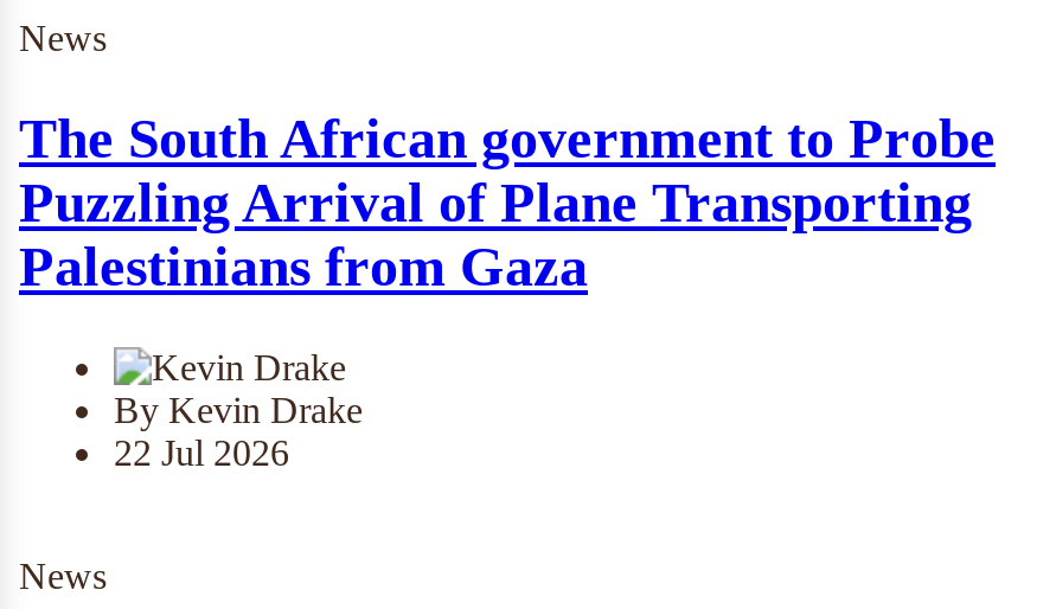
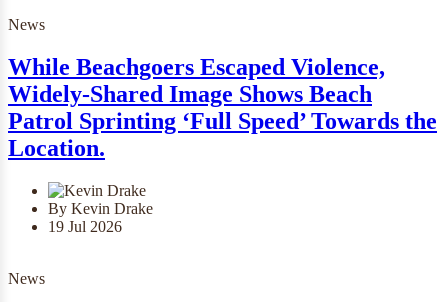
- The South African government to Probe
- Puzzling Arrival of Plane Transporting
- Palestinians from Gaza
+ While Beachgoers Escaped Violence,
+ Widely-Shared Image Shows Beach
+ Patrol Sprinting ‘Full Speed’ Towards the
+ Location.

- 22 Jul 2026
+ 19 Jul 2026
